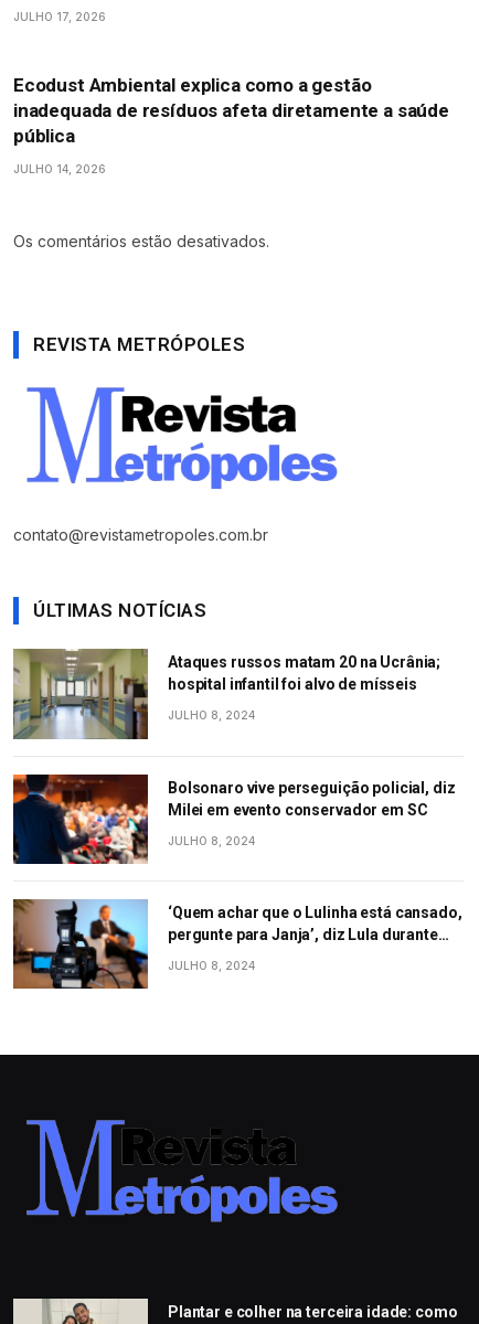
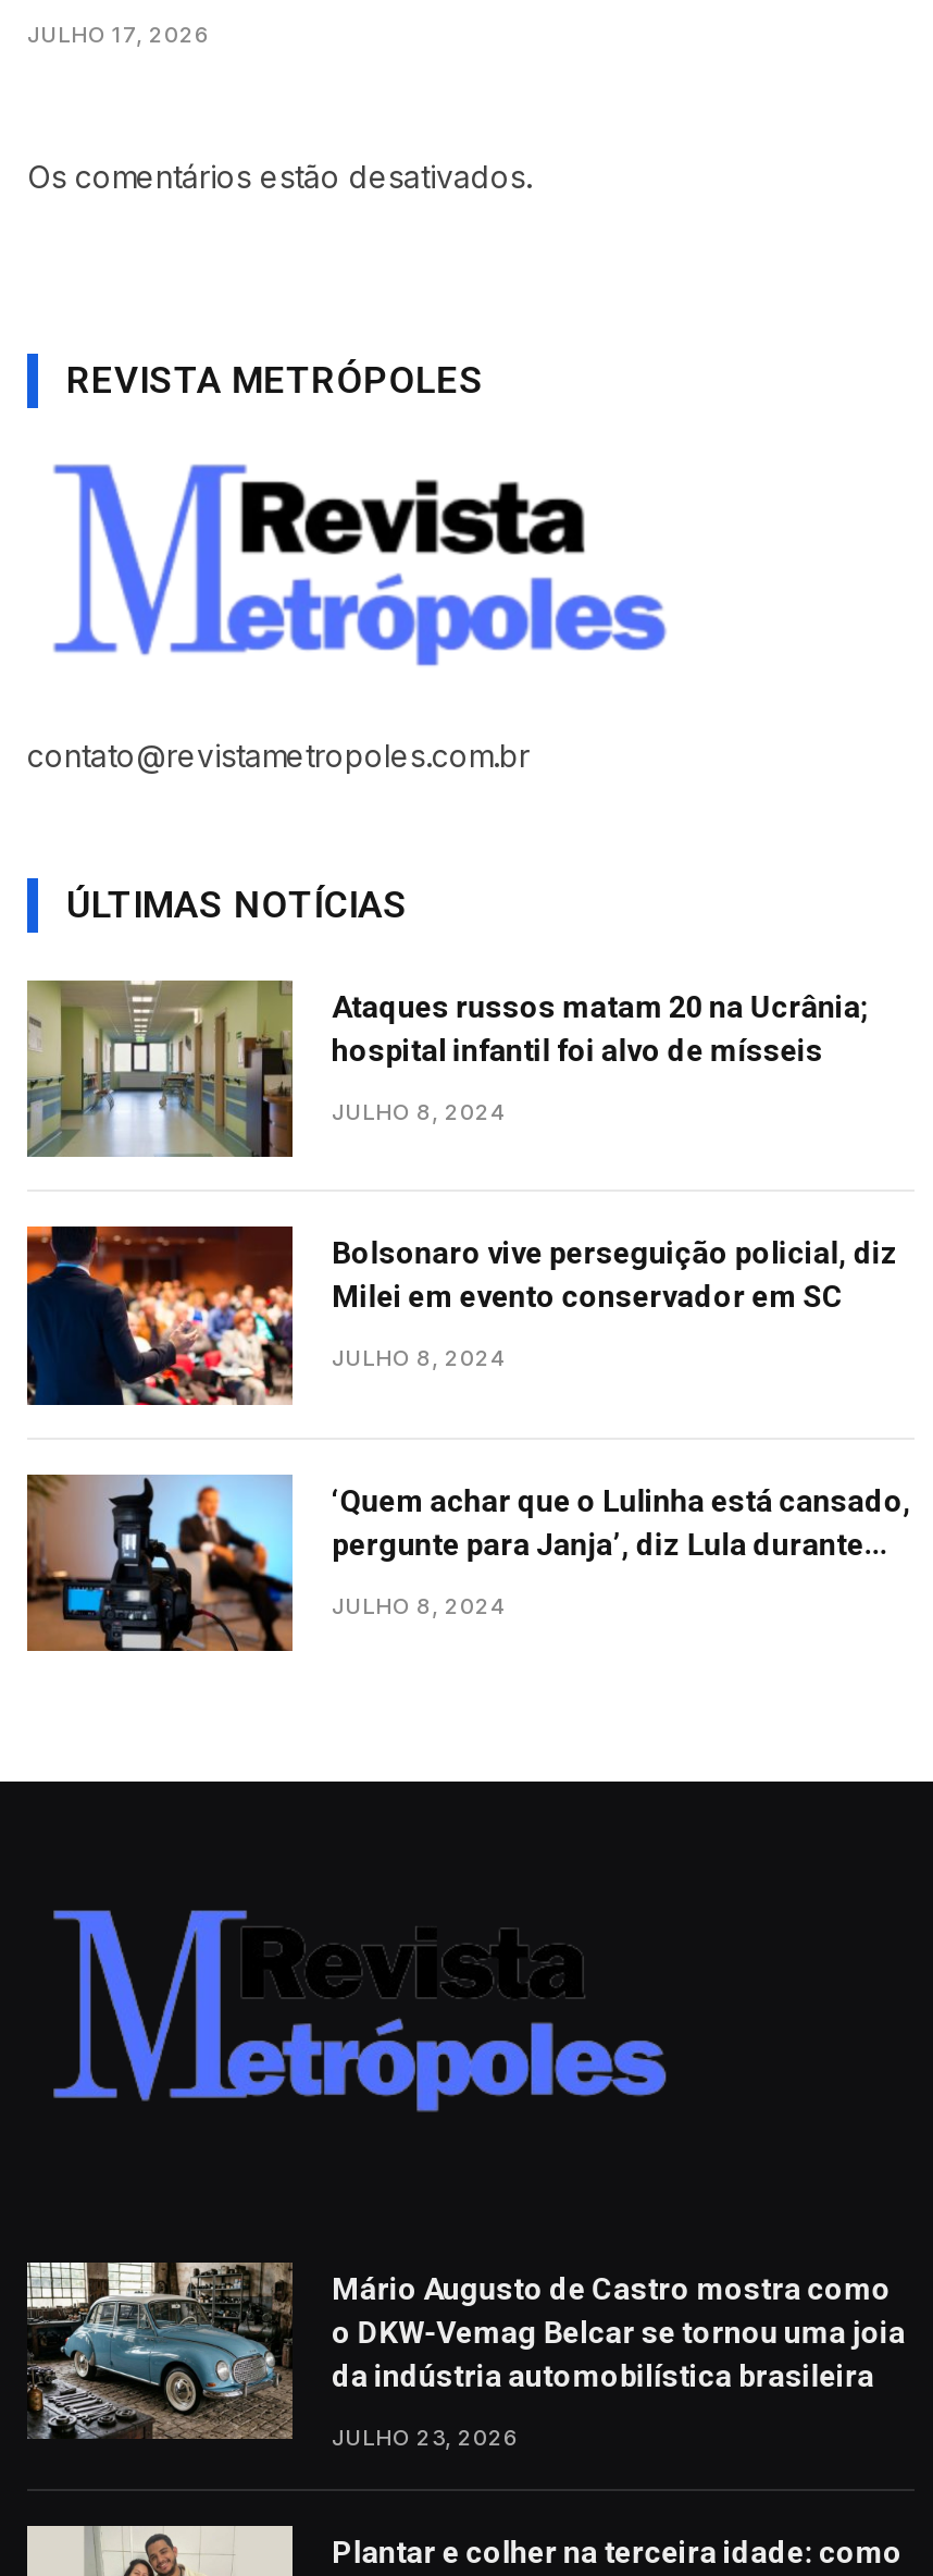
- Ecodust Ambiental explica como a gestão
- inadequada de resíduos afeta diretamente a saúde
- pública
- JULHO 14, 2026

moved up: [image] | Os comentários estão desativados. | REVISTA METRÓPOLES | ... | pergunte para Janja’, diz Lula durante | JULHO 8, 2024

+ [image]
+ Mário Augusto de Castro mostra como
+ o DKW-Vemag Belcar se tornou uma joia
+ da indústria automobilística brasileira
+ JULHO 23, 2026

moved up: [image]
